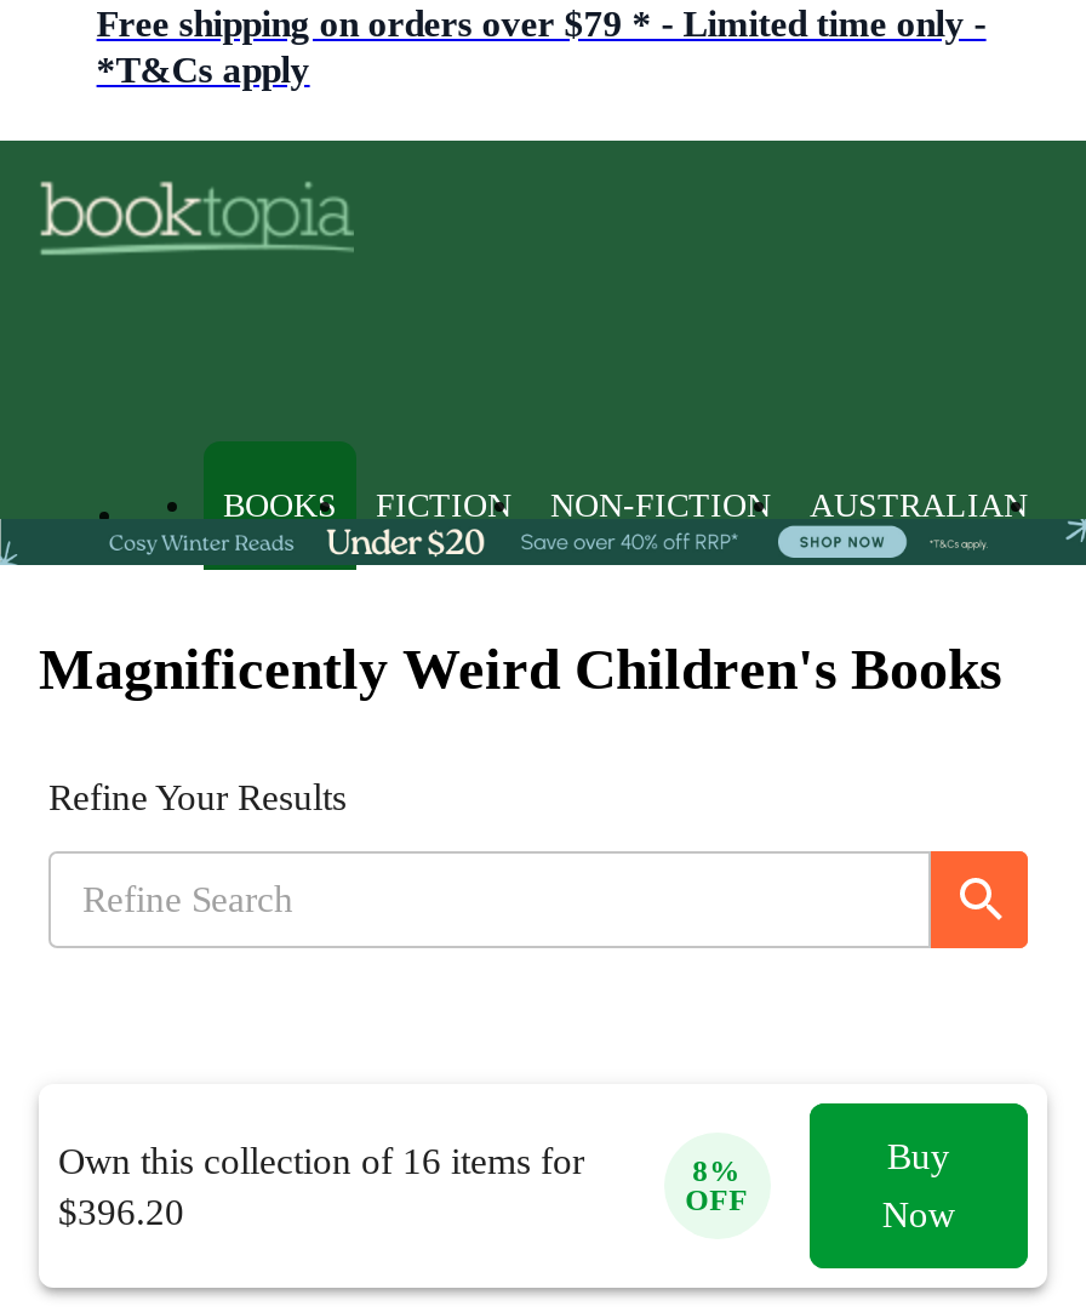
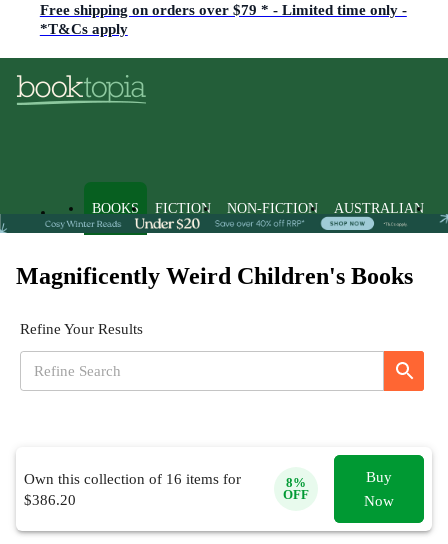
- $396.20
+ $386.20
